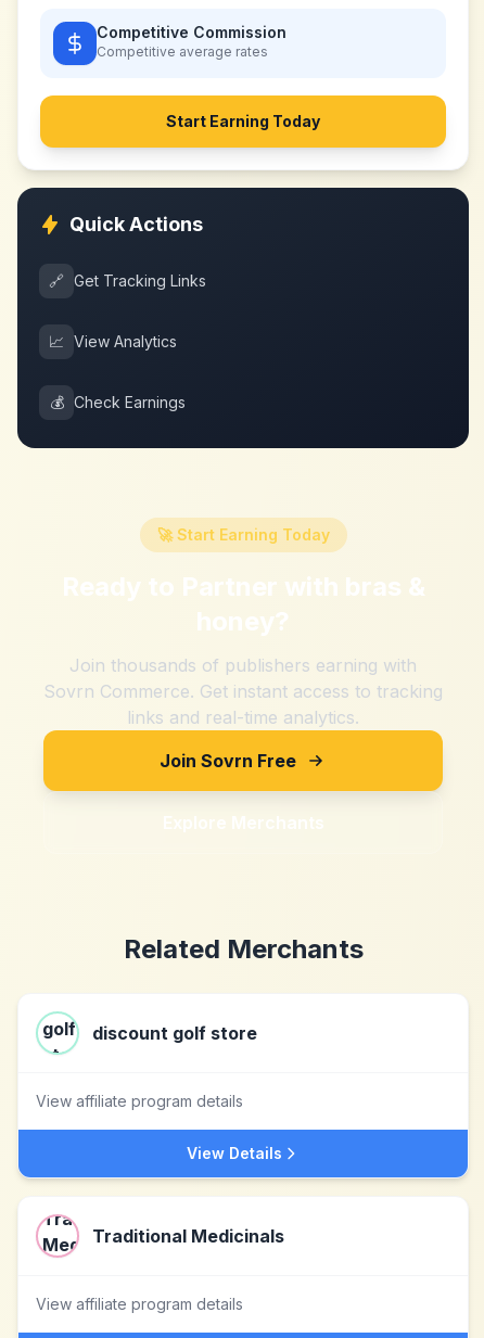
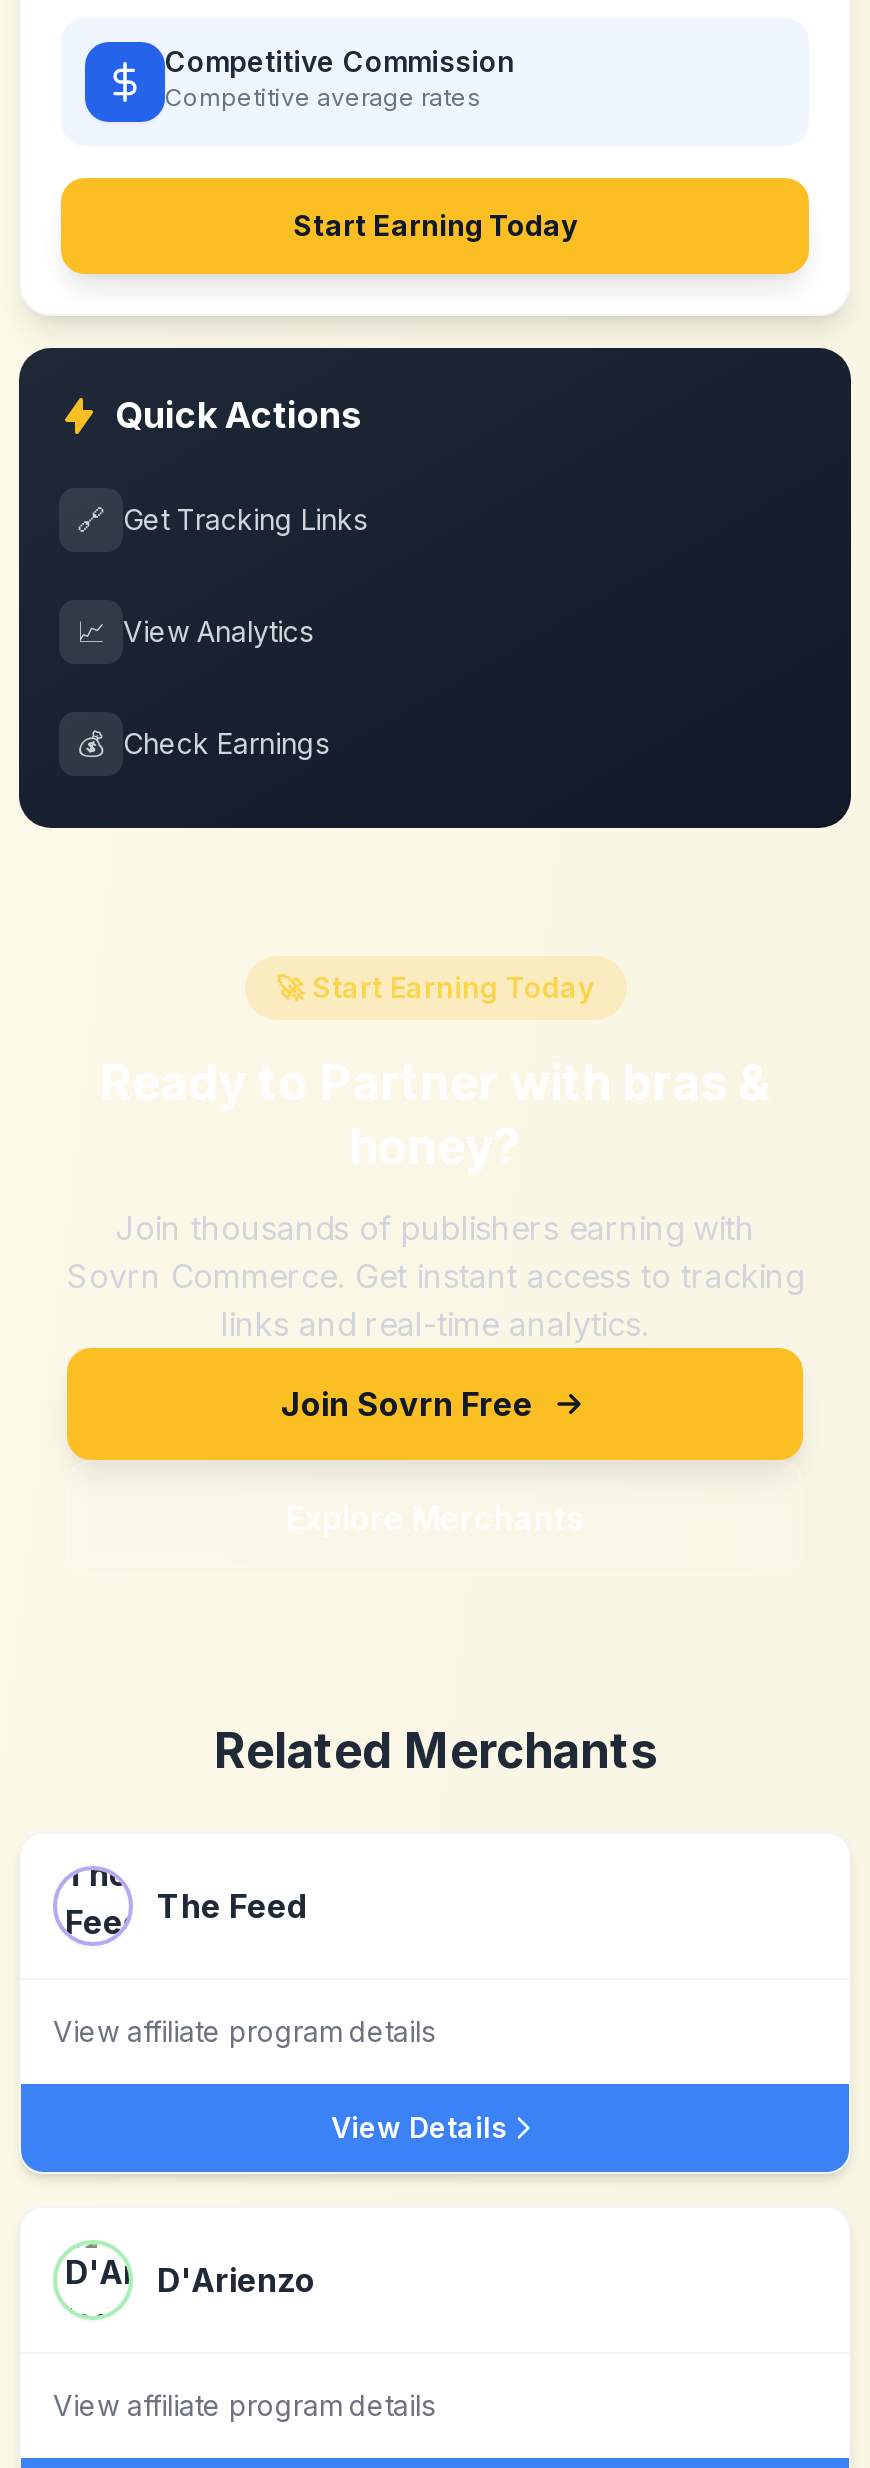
- [image]
- discount golf store
+ [image]
+ The Feed

- [image]
- Traditional Medicinals
+ [image]
+ D'Arienzo
